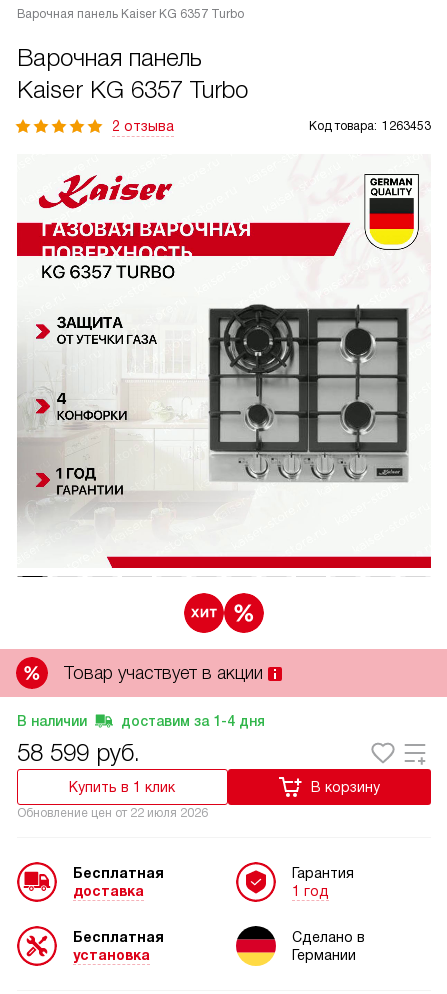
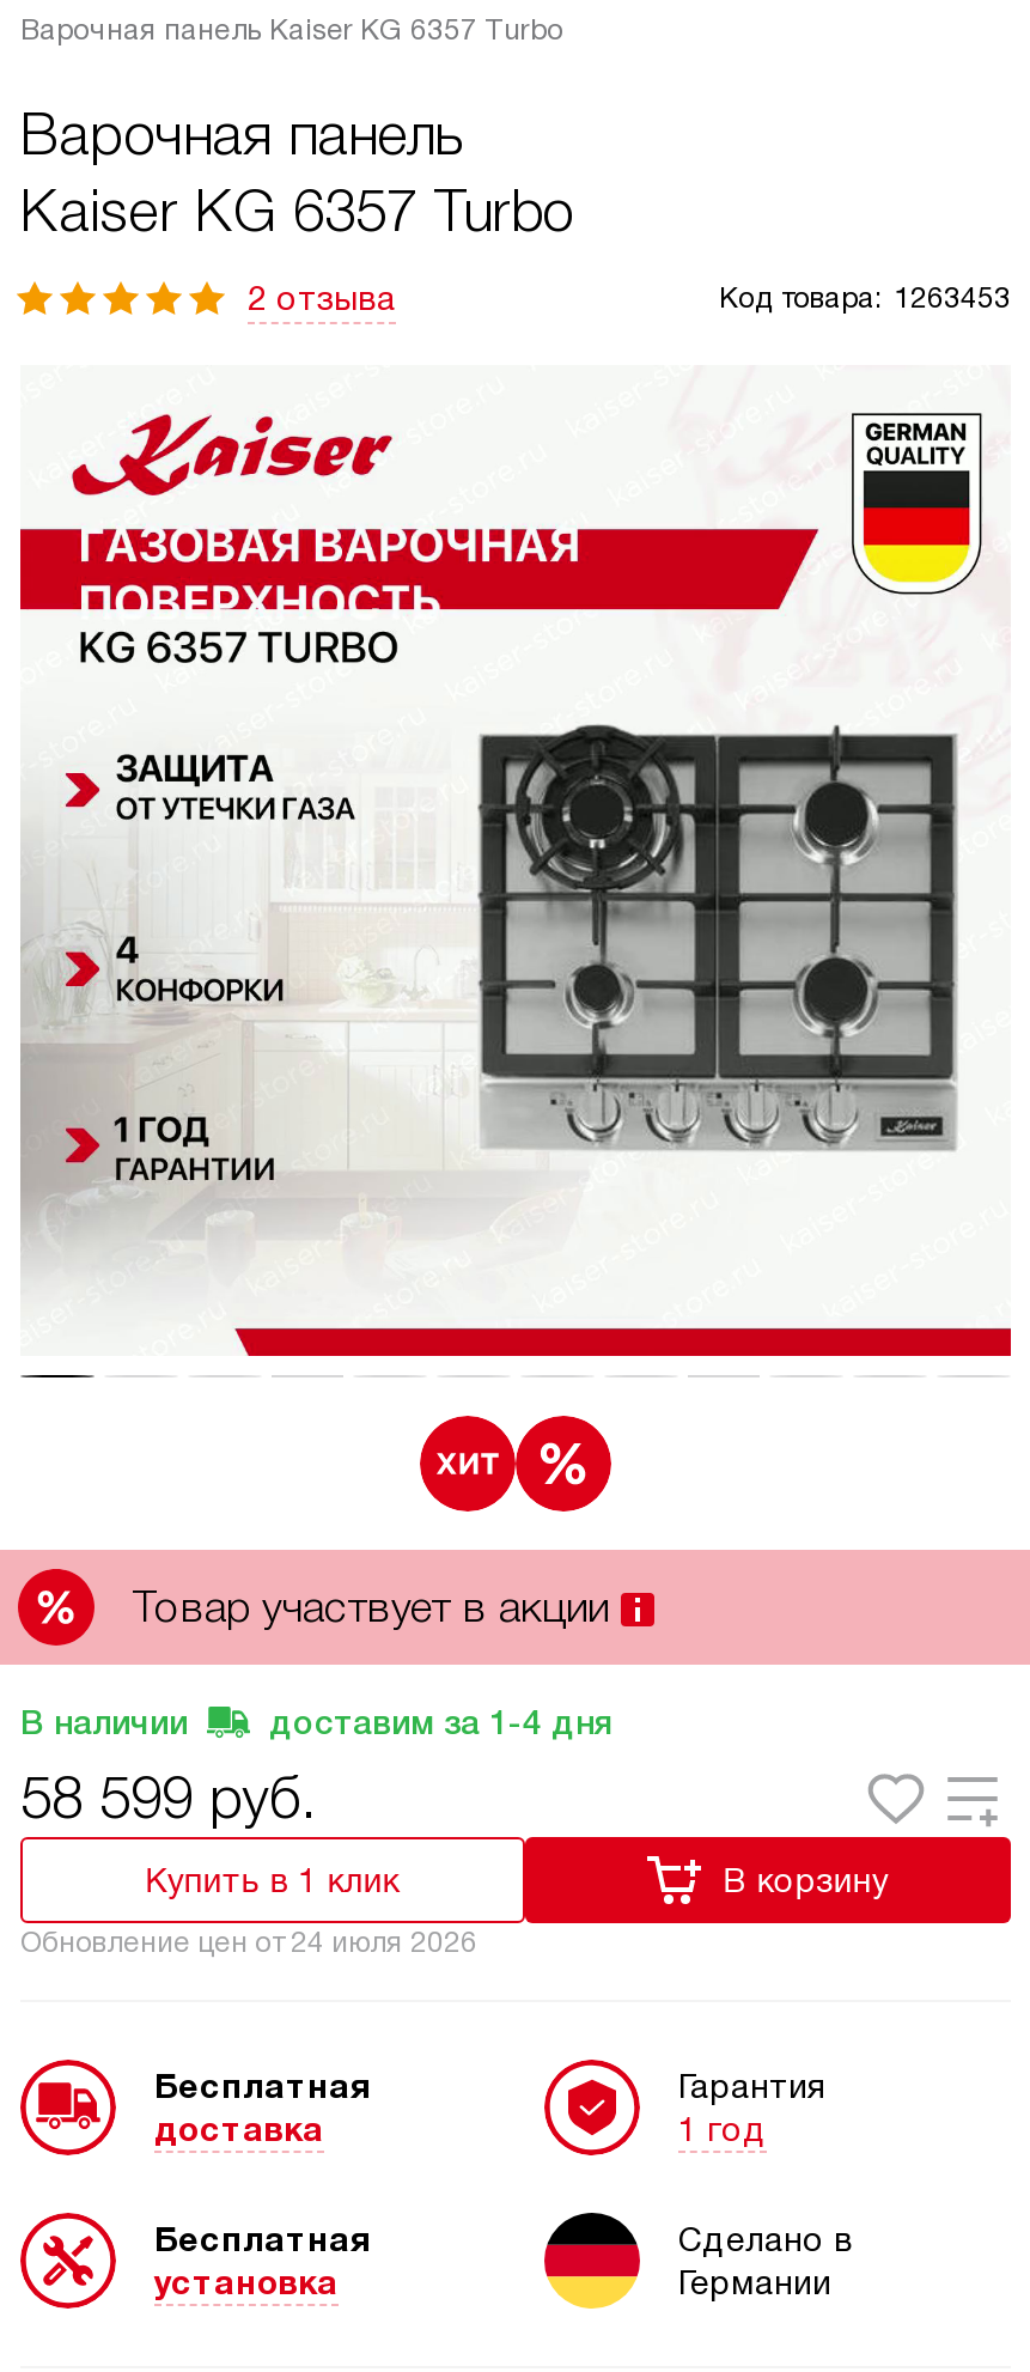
- Обновление цен от 22 июля 2026
+ Обновление цен от 24 июля 2026
